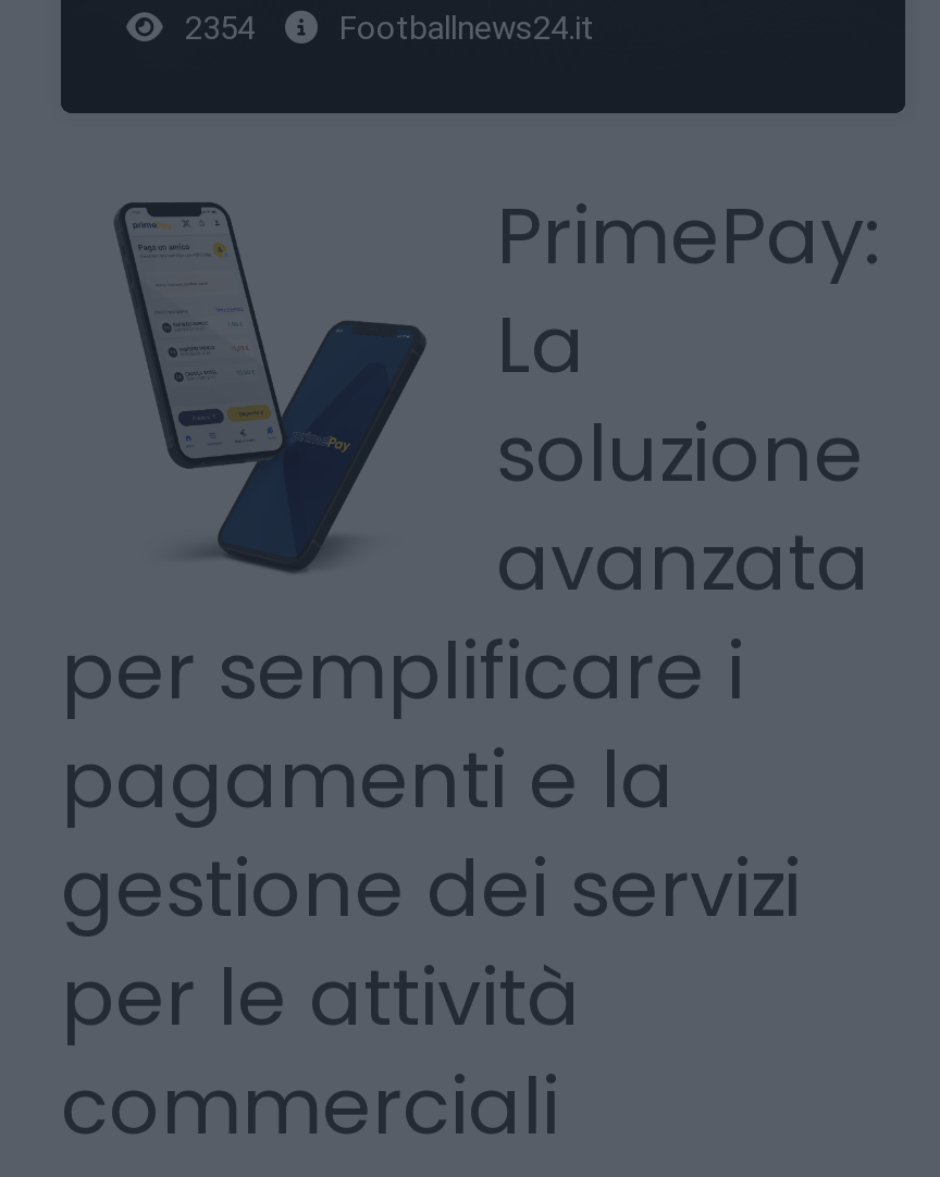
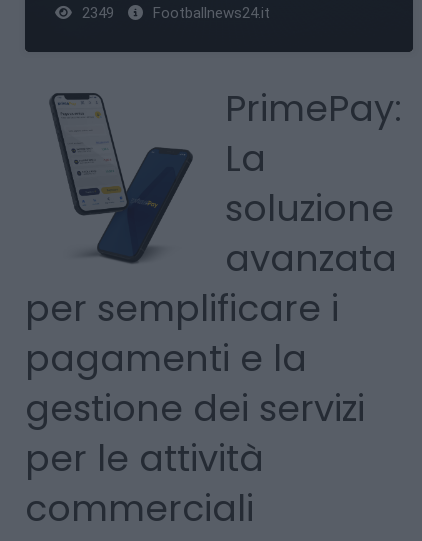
- 2354
+ 2349
